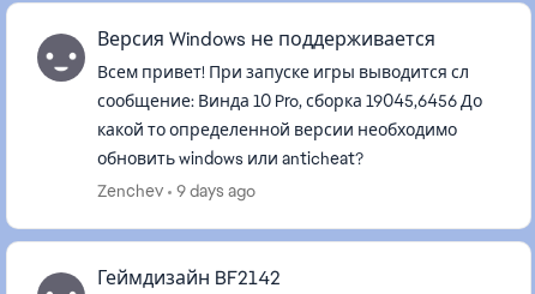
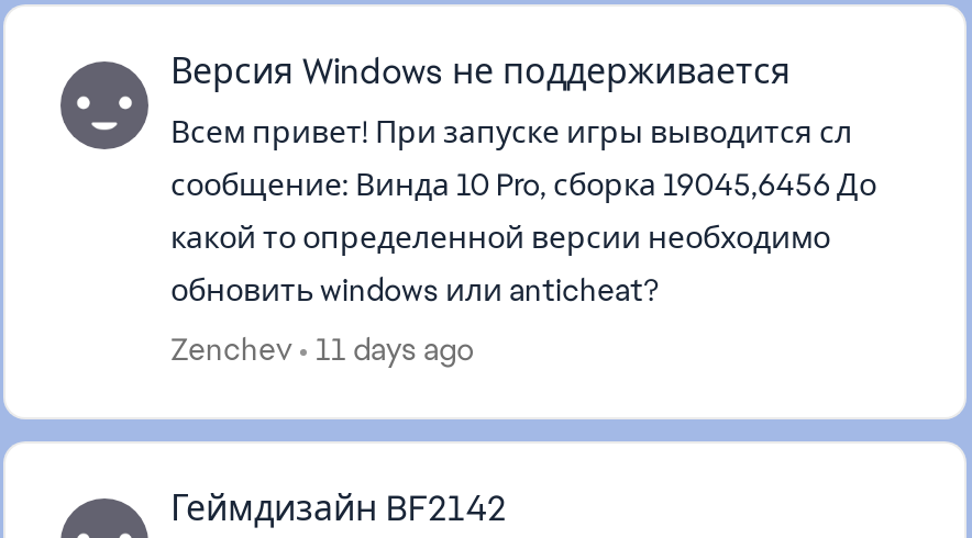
- Zenchev 9 days ago
+ Zenchev 11 days ago
